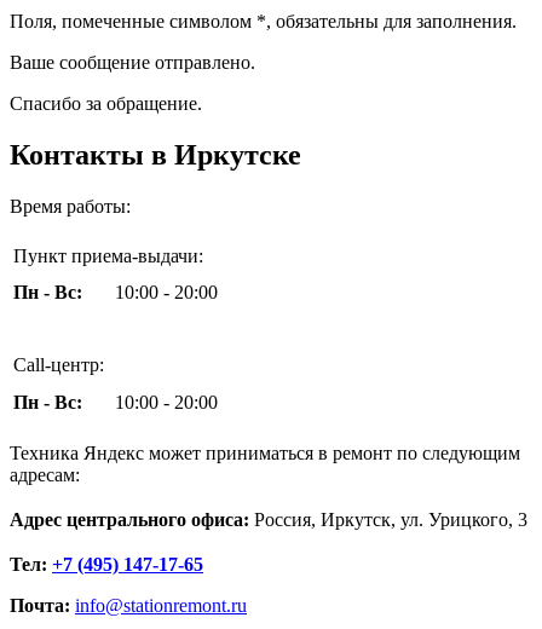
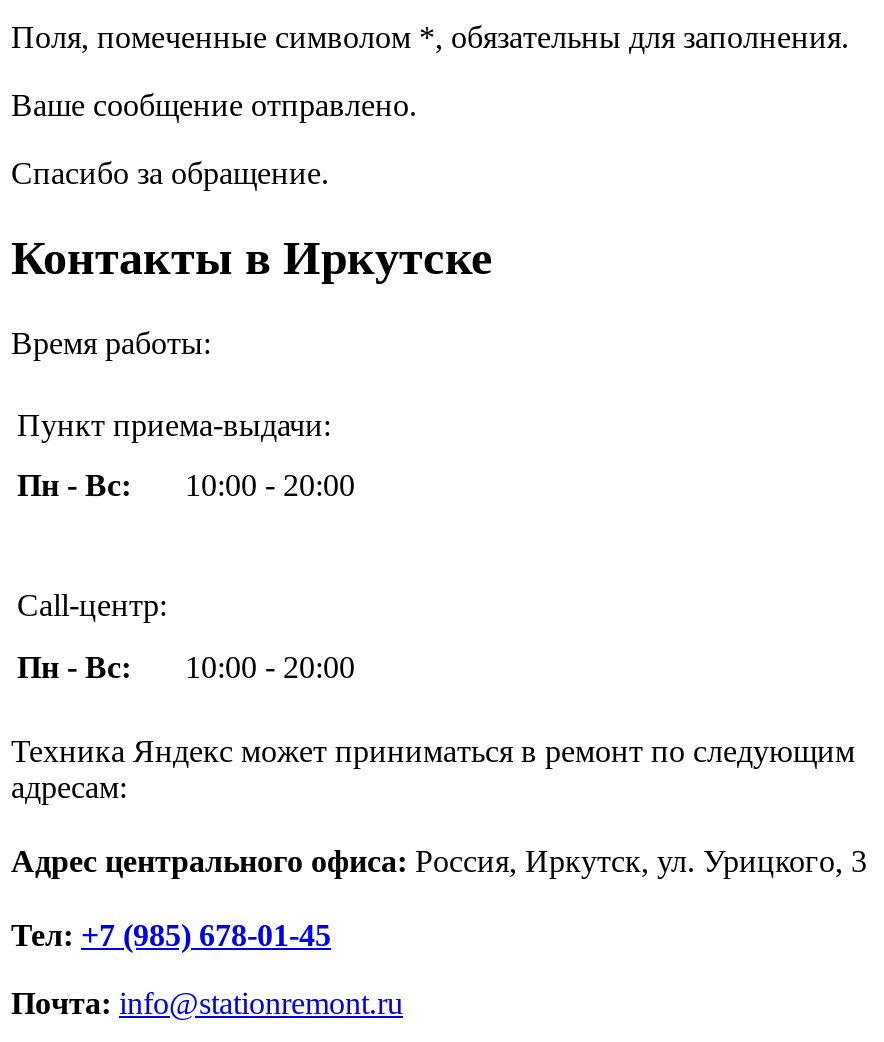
- Тел: +7 (495) 147-17-65
+ Тел: +7 (985) 678-01-45
